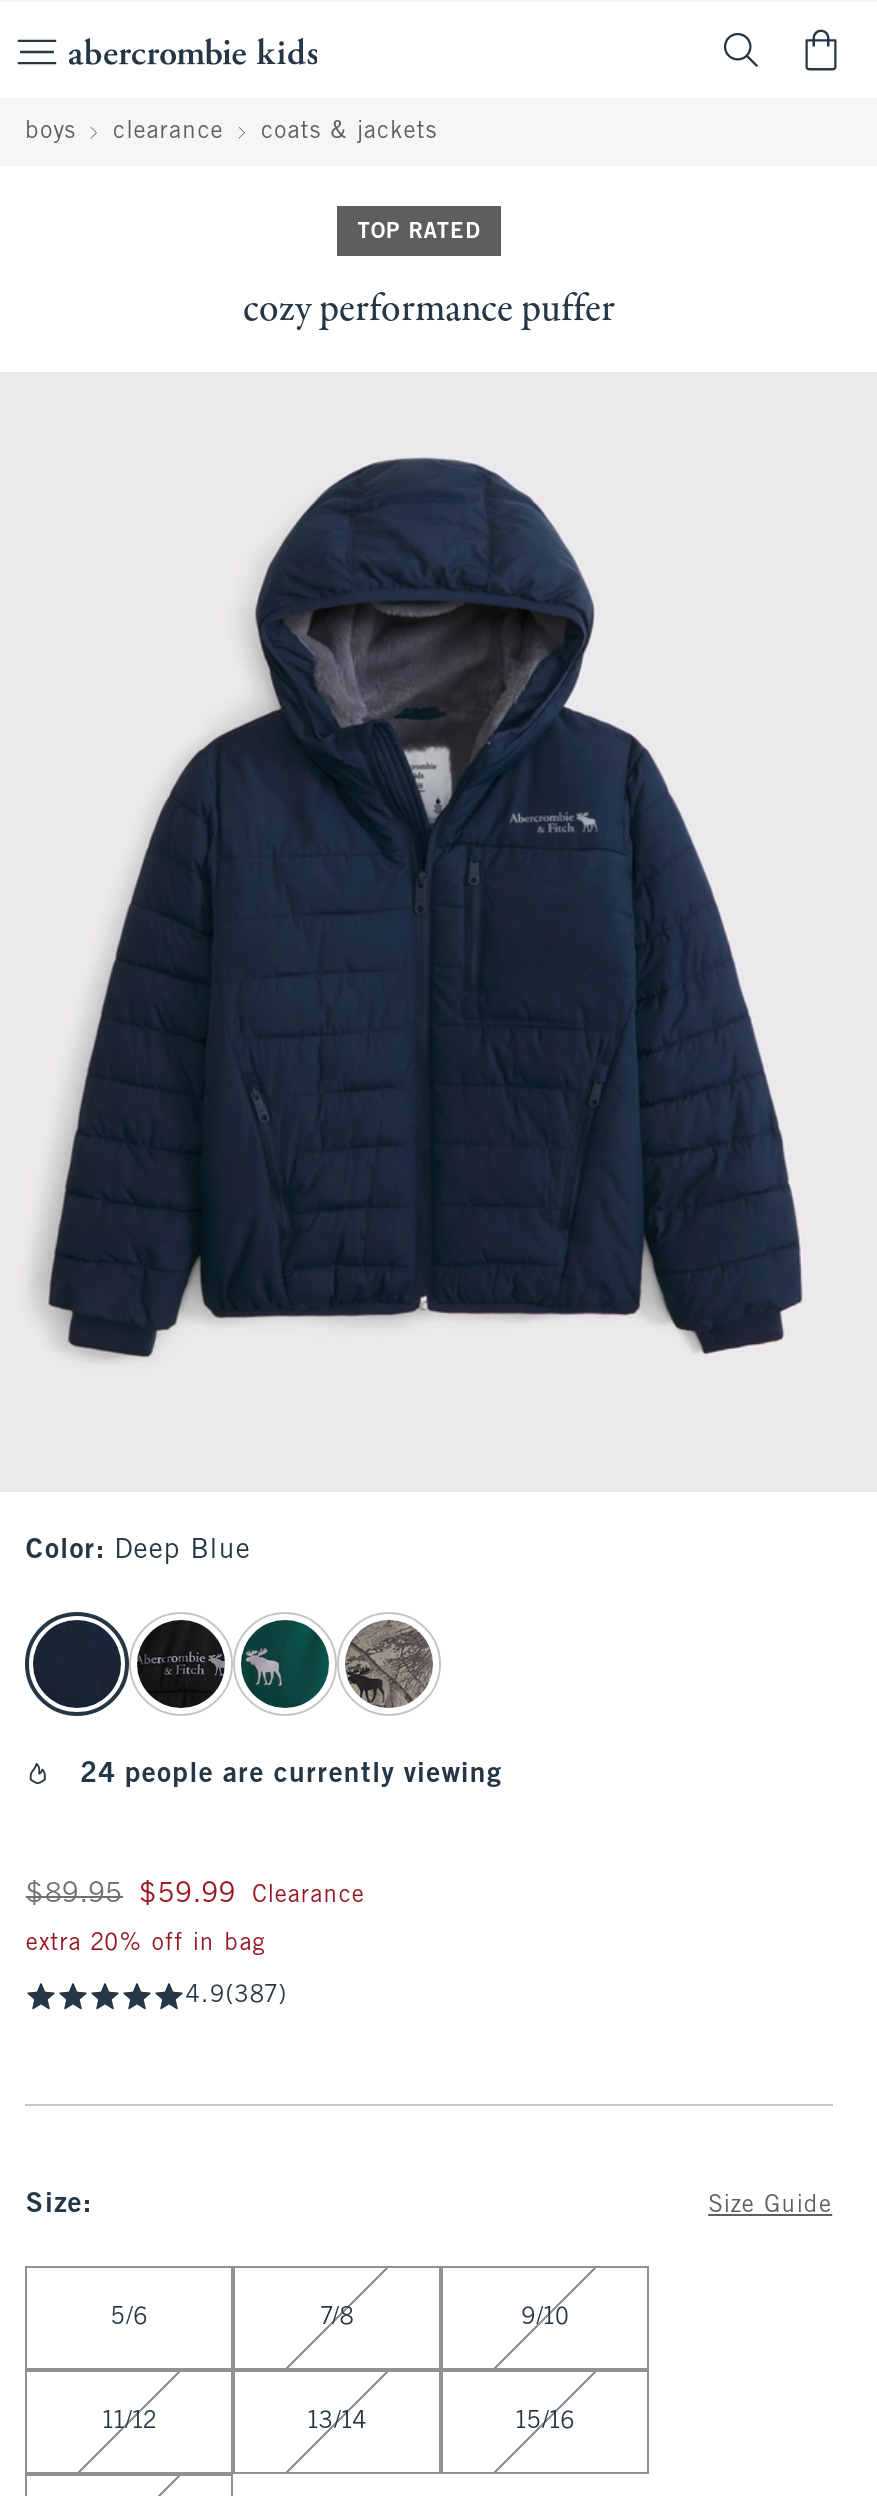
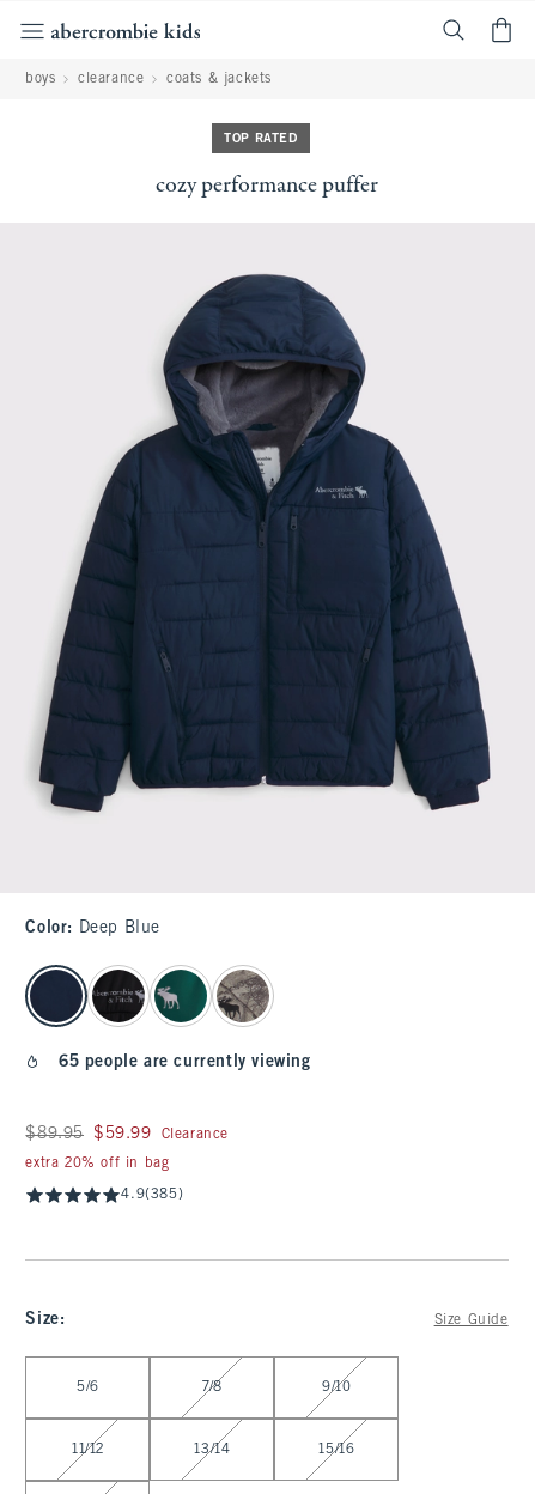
- 24 people are currently viewing
+ 65 people are currently viewing

- 4.9(387)
+ 4.9(385)
